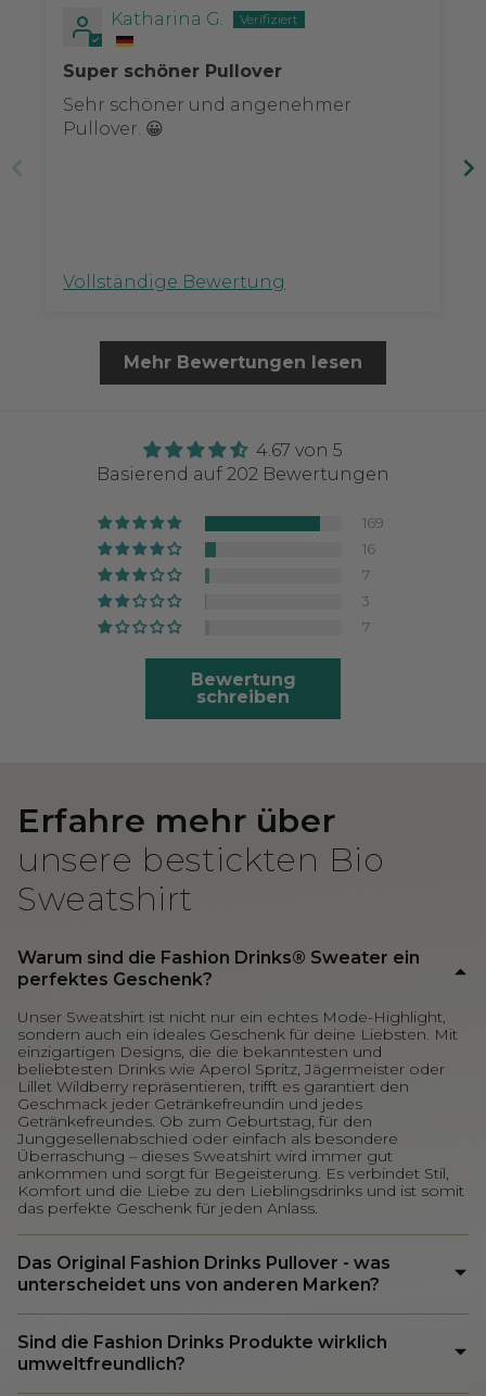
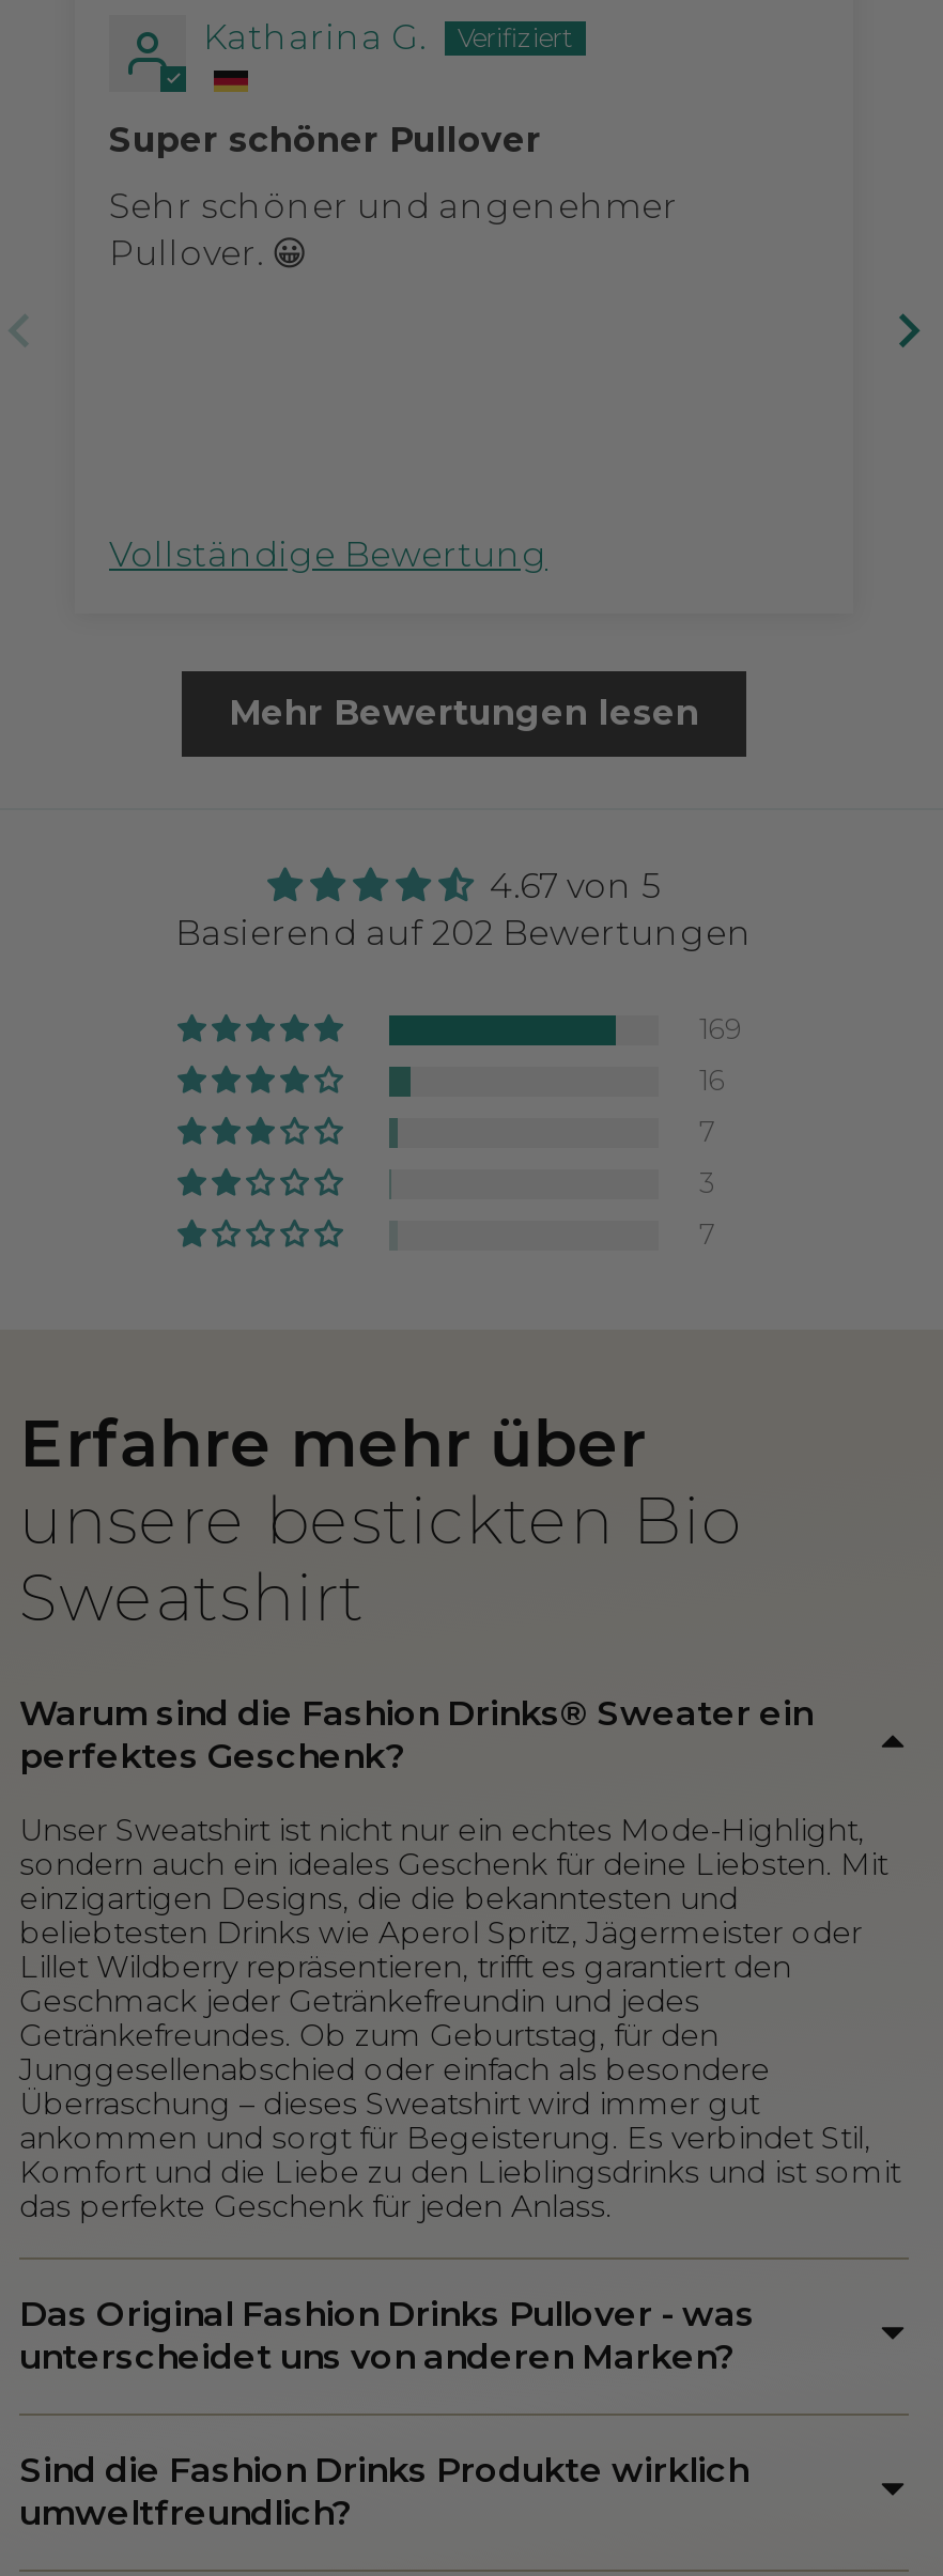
- Bewertung
- schreiben
